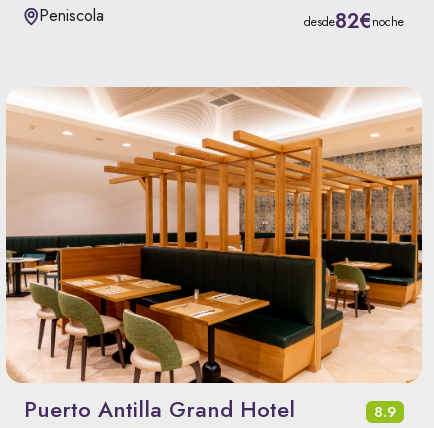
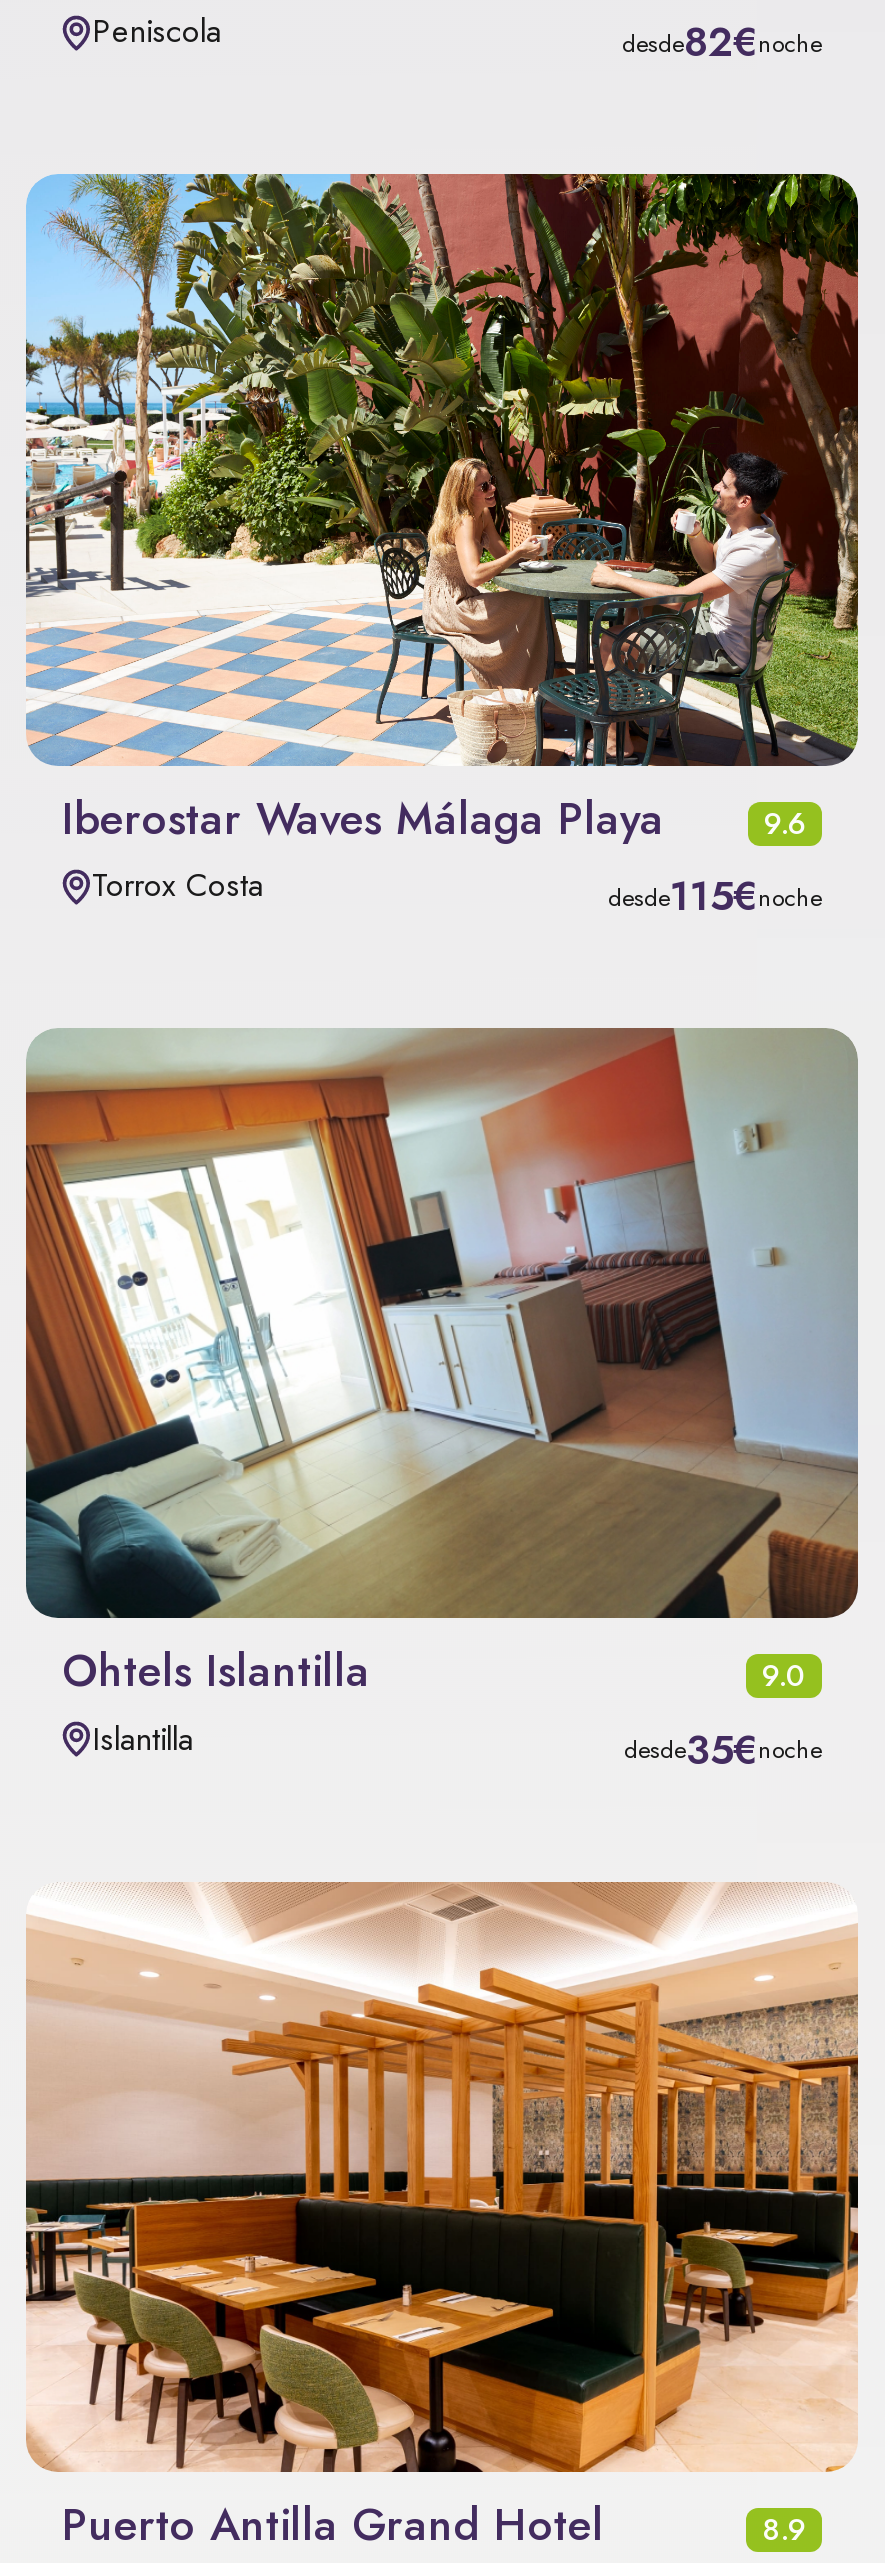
+ [image]
+ Iberostar Waves Málaga Playa
+ 9.6
+ Torrox Costa
+ desde115€noche

+ [image]
+ Ohtels Islantilla
+ 9.0
+ Islantilla
+ desde35€noche
